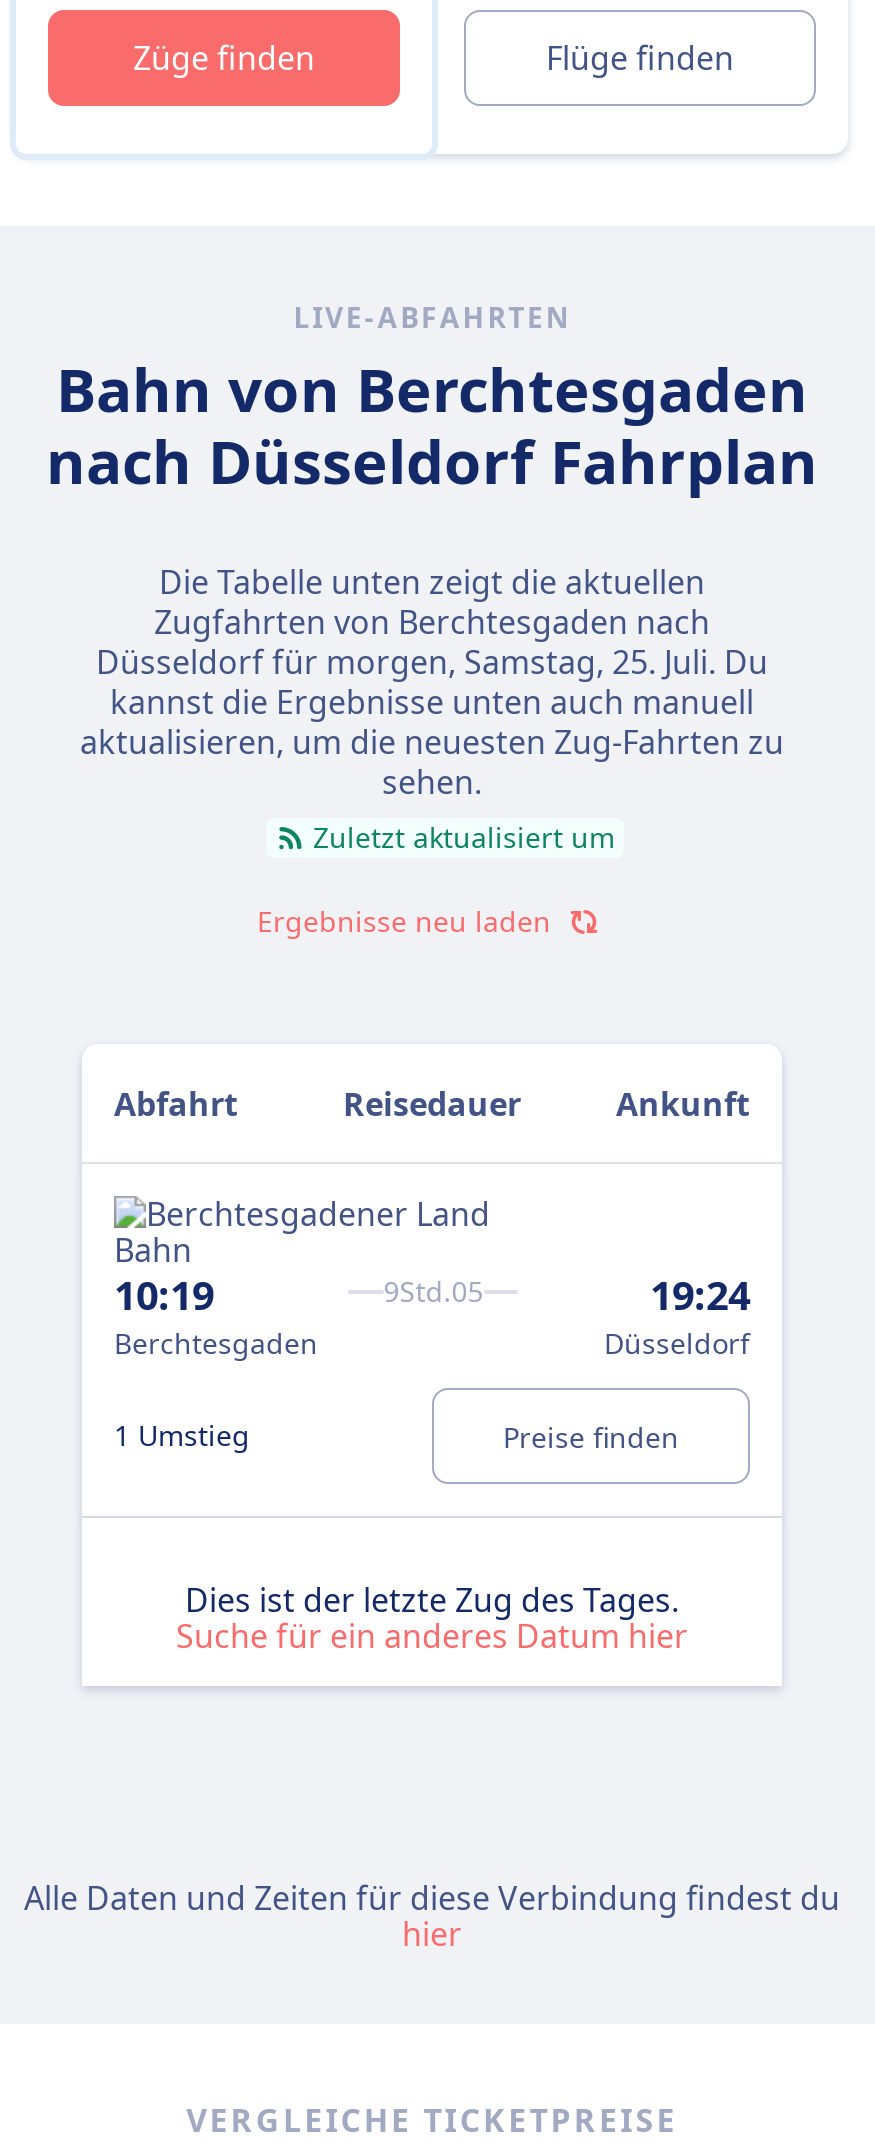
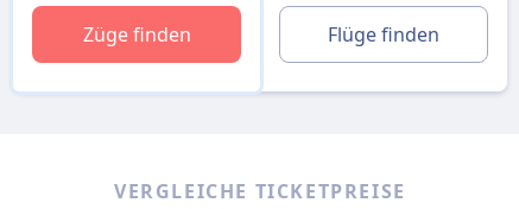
- LIVE-ABFAHRTEN
- Bahn von Berchtesgaden
- nach Düsseldorf Fahrplan
- Die Tabelle unten zeigt die aktuellen
- Zugfahrten von Berchtesgaden nach
- Düsseldorf für morgen, Samstag, 25. Juli. Du
- kannst die Ergebnisse unten auch manuell
- aktualisieren, um die neuesten Zug-Fahrten zu
- sehen.
- Zuletzt aktualisiert um
- Ergebnisse neu laden

- [image]
- Abfahrt
- Reisedauer
- Ankunft

- 10:19
- Berchtesgaden

- 9Std.05
- 19:24
- Düsseldorf
- 1 Umstieg
- Preise finden

- Dies ist der letzte Zug des Tages.
- Suche für ein anderes Datum hier

- Alle Daten und Zeiten für diese Verbindung findest du
- hier
